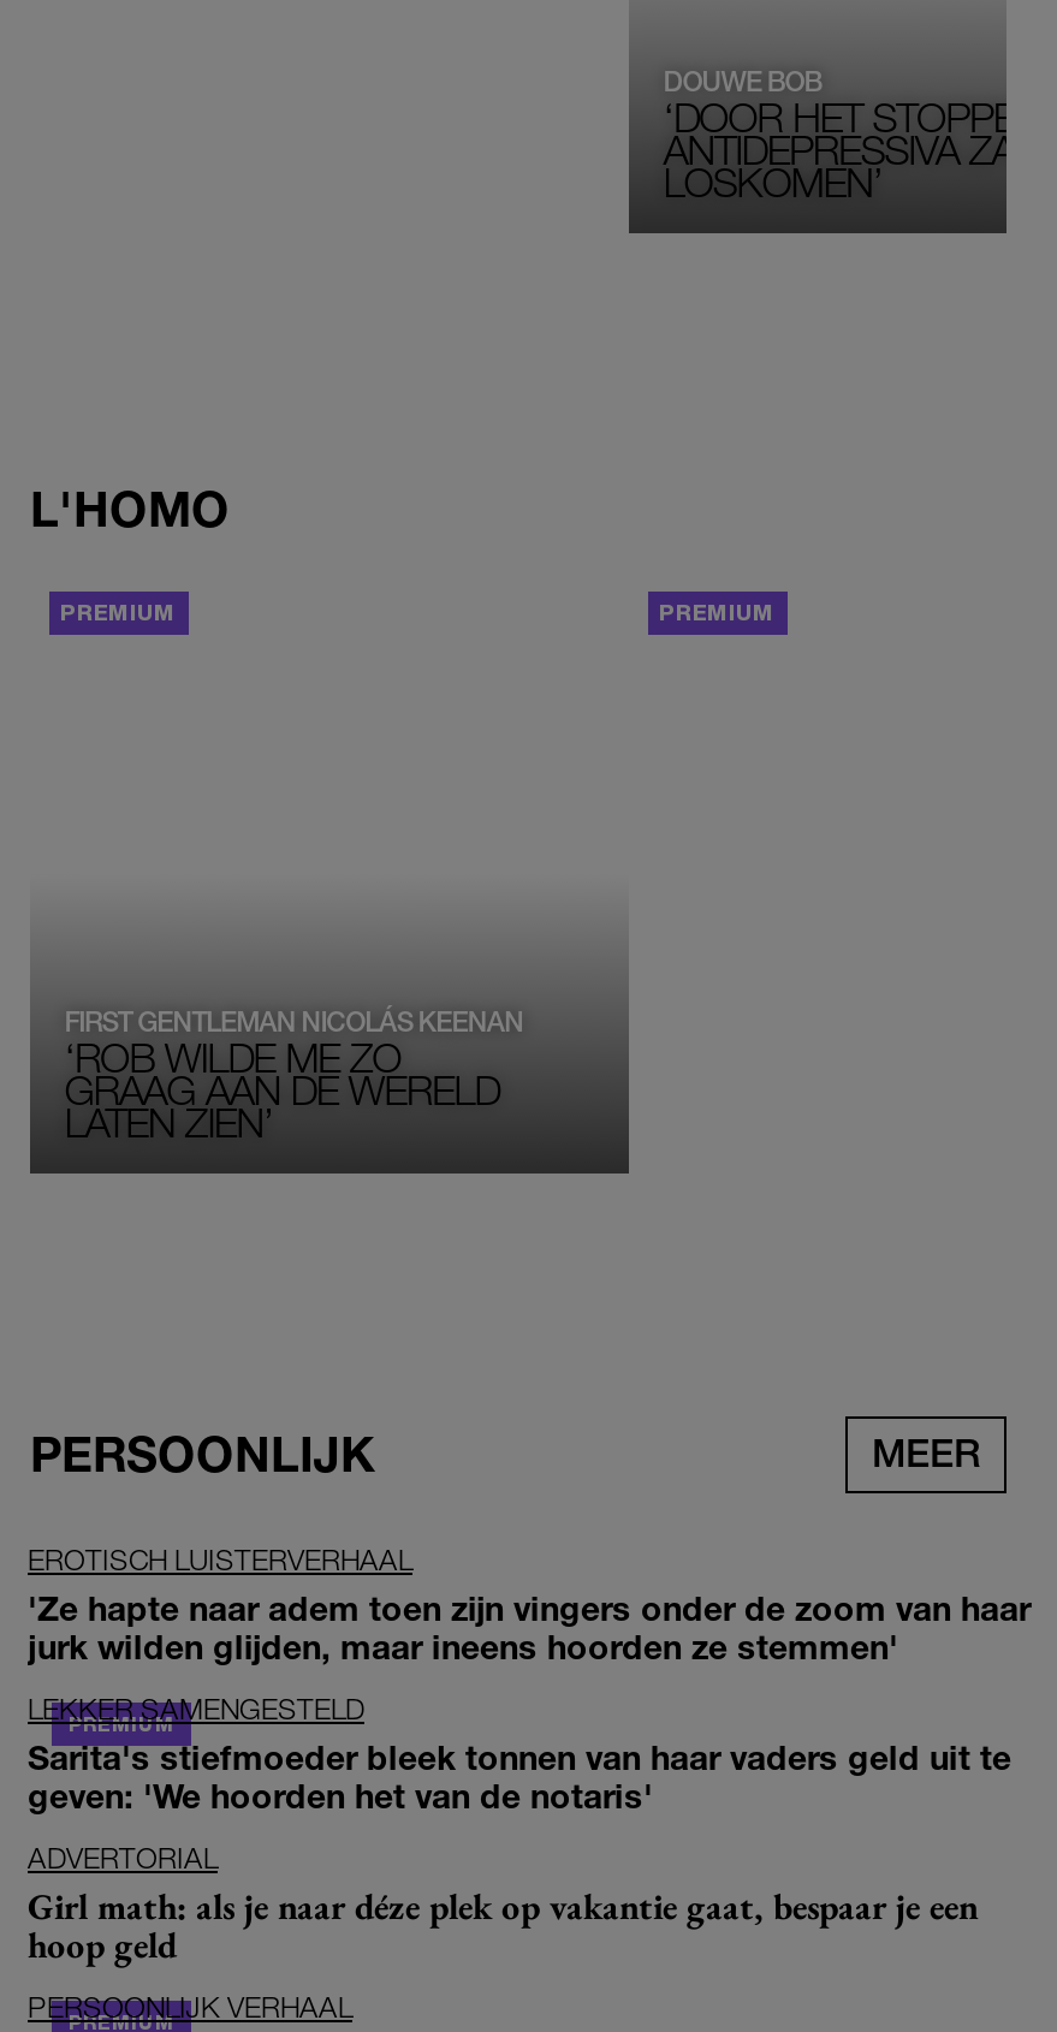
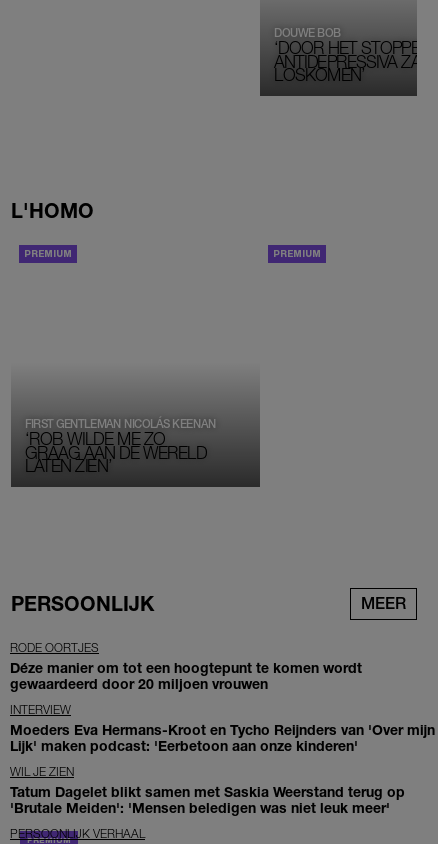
- EROTISCH LUISTERVERHAAL
- 'Ze hapte naar adem toen zijn vingers onder de zoom van haar
- jurk wilden glijden, maar ineens hoorden ze stemmen'
+ RODE OORTJES
+ Déze manier om tot een hoogtepunt te komen wordt
+ gewaardeerd door 20 miljoen vrouwen

- LEKKER SAMENGESTELD
- Sarita's stiefmoeder bleek tonnen van haar vaders geld uit te
- geven: 'We hoorden het van de notaris'
+ INTERVIEW
+ Moeders Eva Hermans-Kroot en Tycho Reijnders van 'Over mijn
+ Lijk' maken podcast: 'Eerbetoon aan onze kinderen'

- ADVERTORIAL
- Girl math: als je naar déze plek op vakantie gaat, bespaar je een
- hoop geld
+ WIL JE ZIEN
+ Tatum Dagelet blikt samen met Saskia Weerstand terug op
+ 'Brutale Meiden': 'Mensen beledigen was niet leuk meer'
